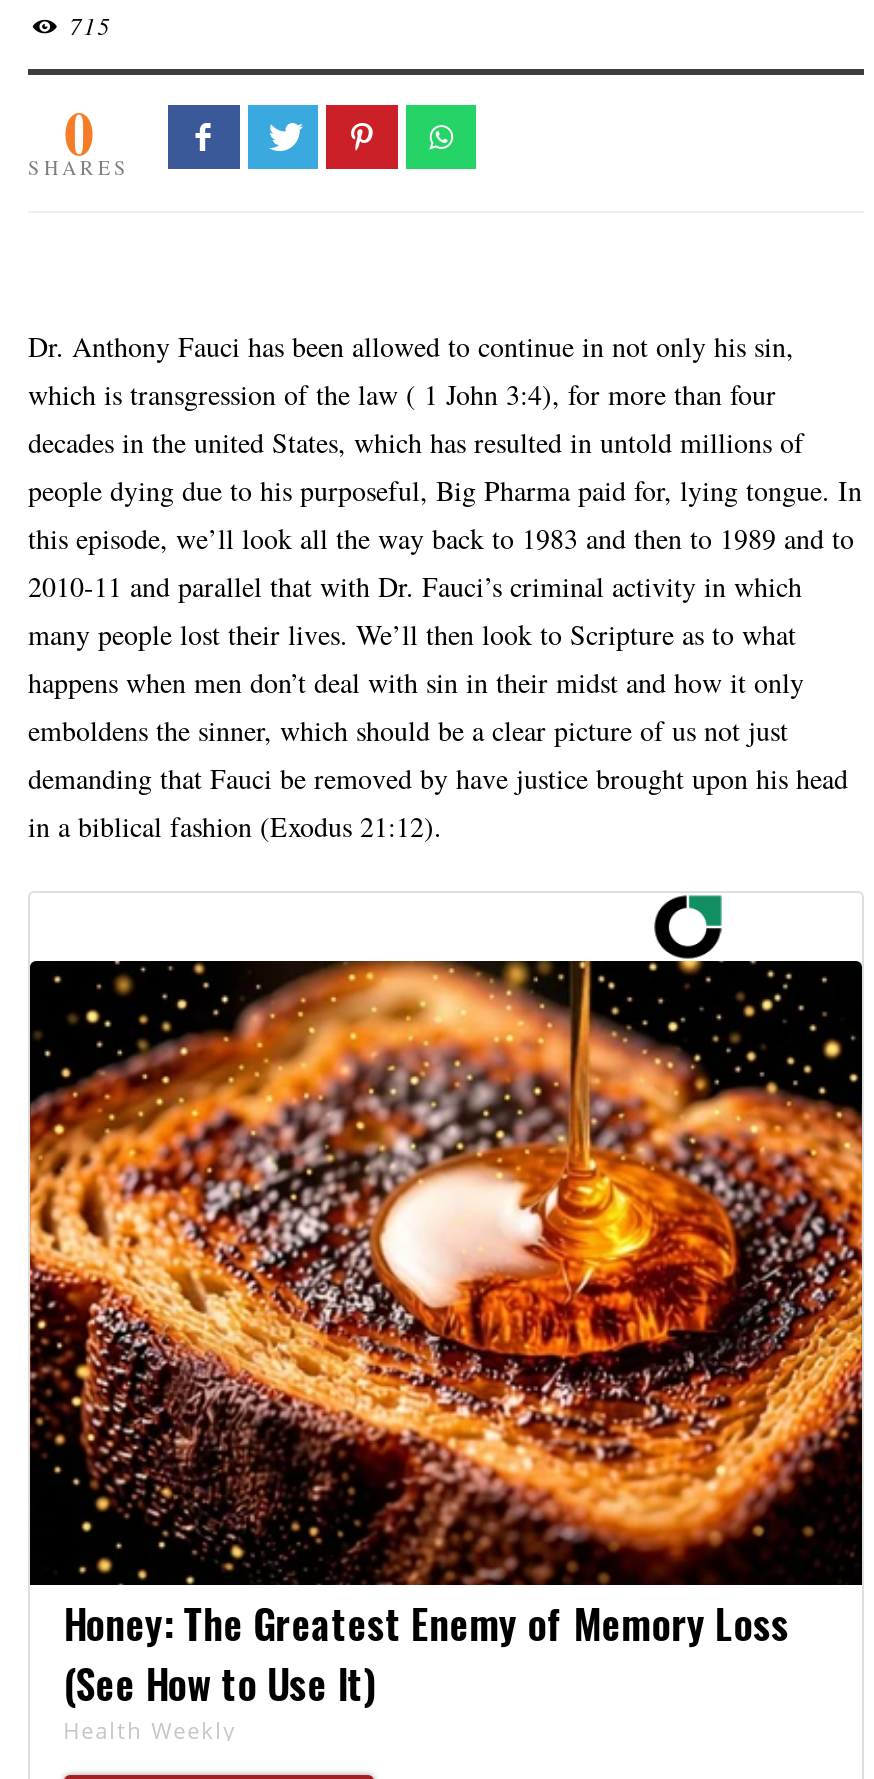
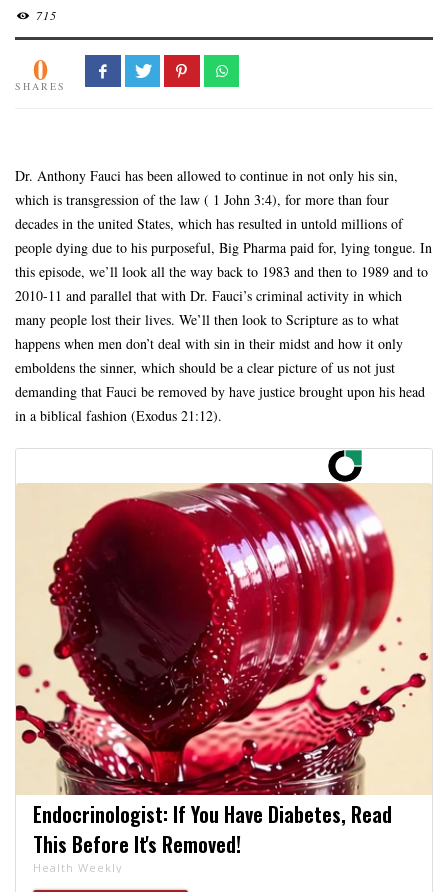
- [image]
- Honey: The Greatest Enemy of Memory Loss
- (See How to Use It)
+ [image]
+ Endocrinologist: If You Have Diabetes, Read
+ This Before It's Removed!
